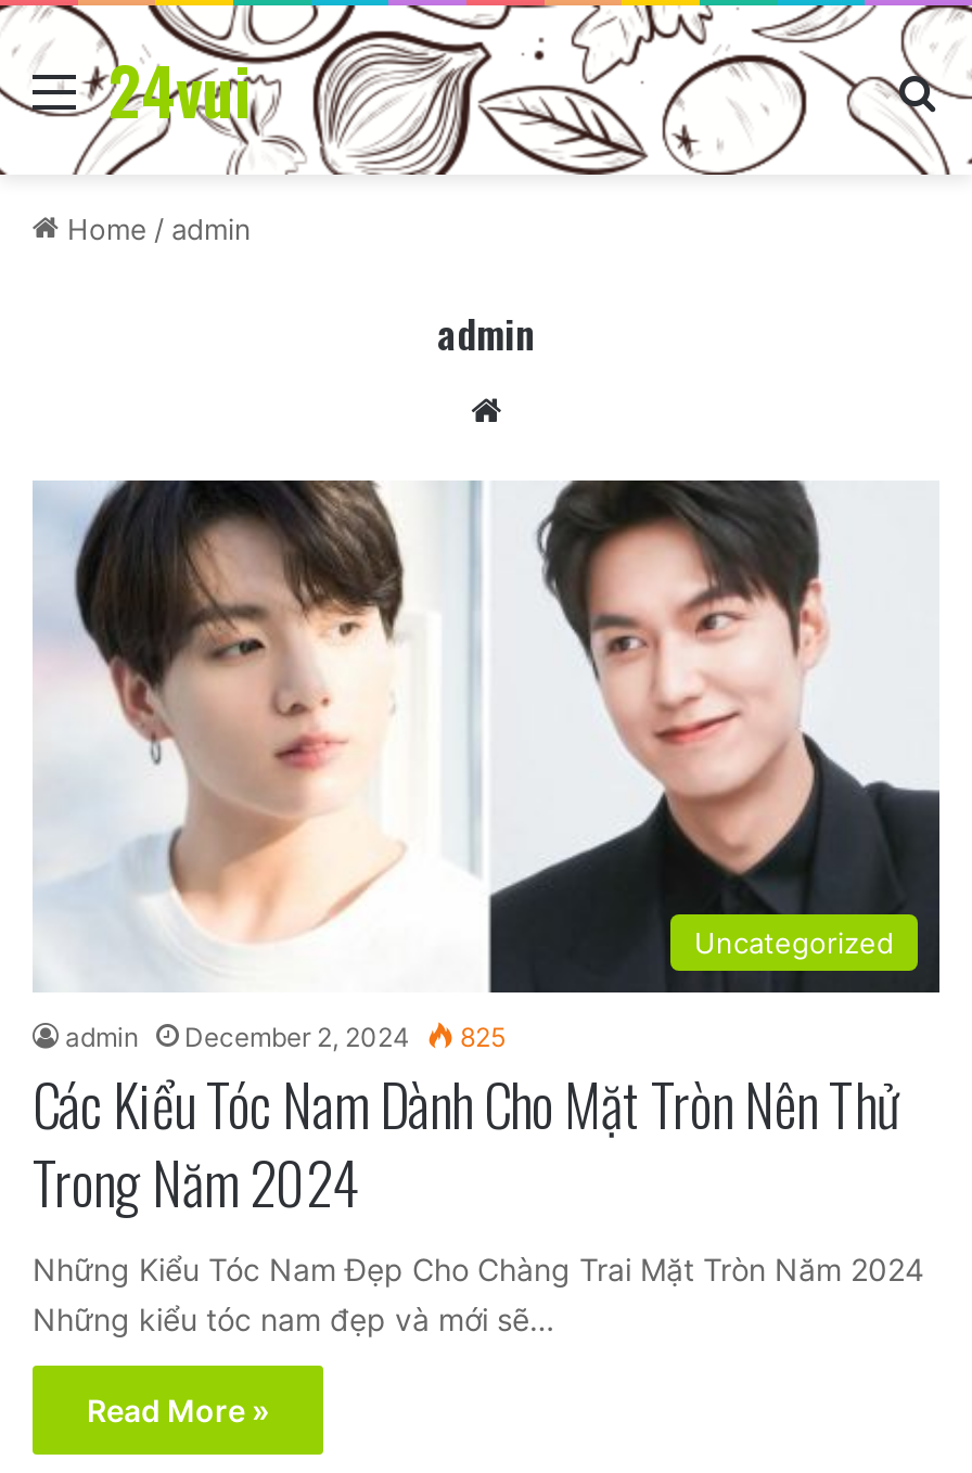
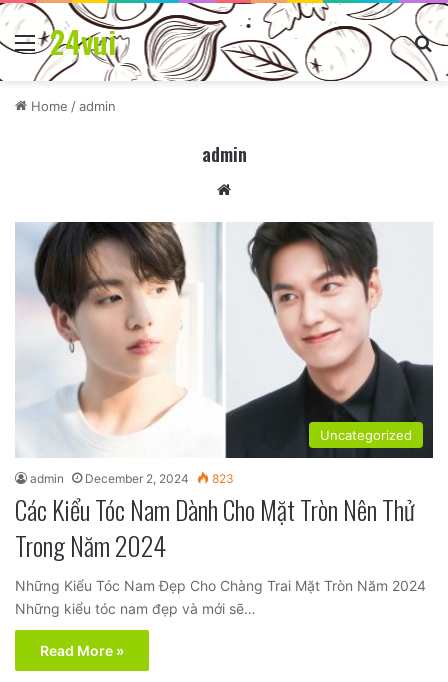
- admin December 2, 2024 825
+ admin December 2, 2024 823
